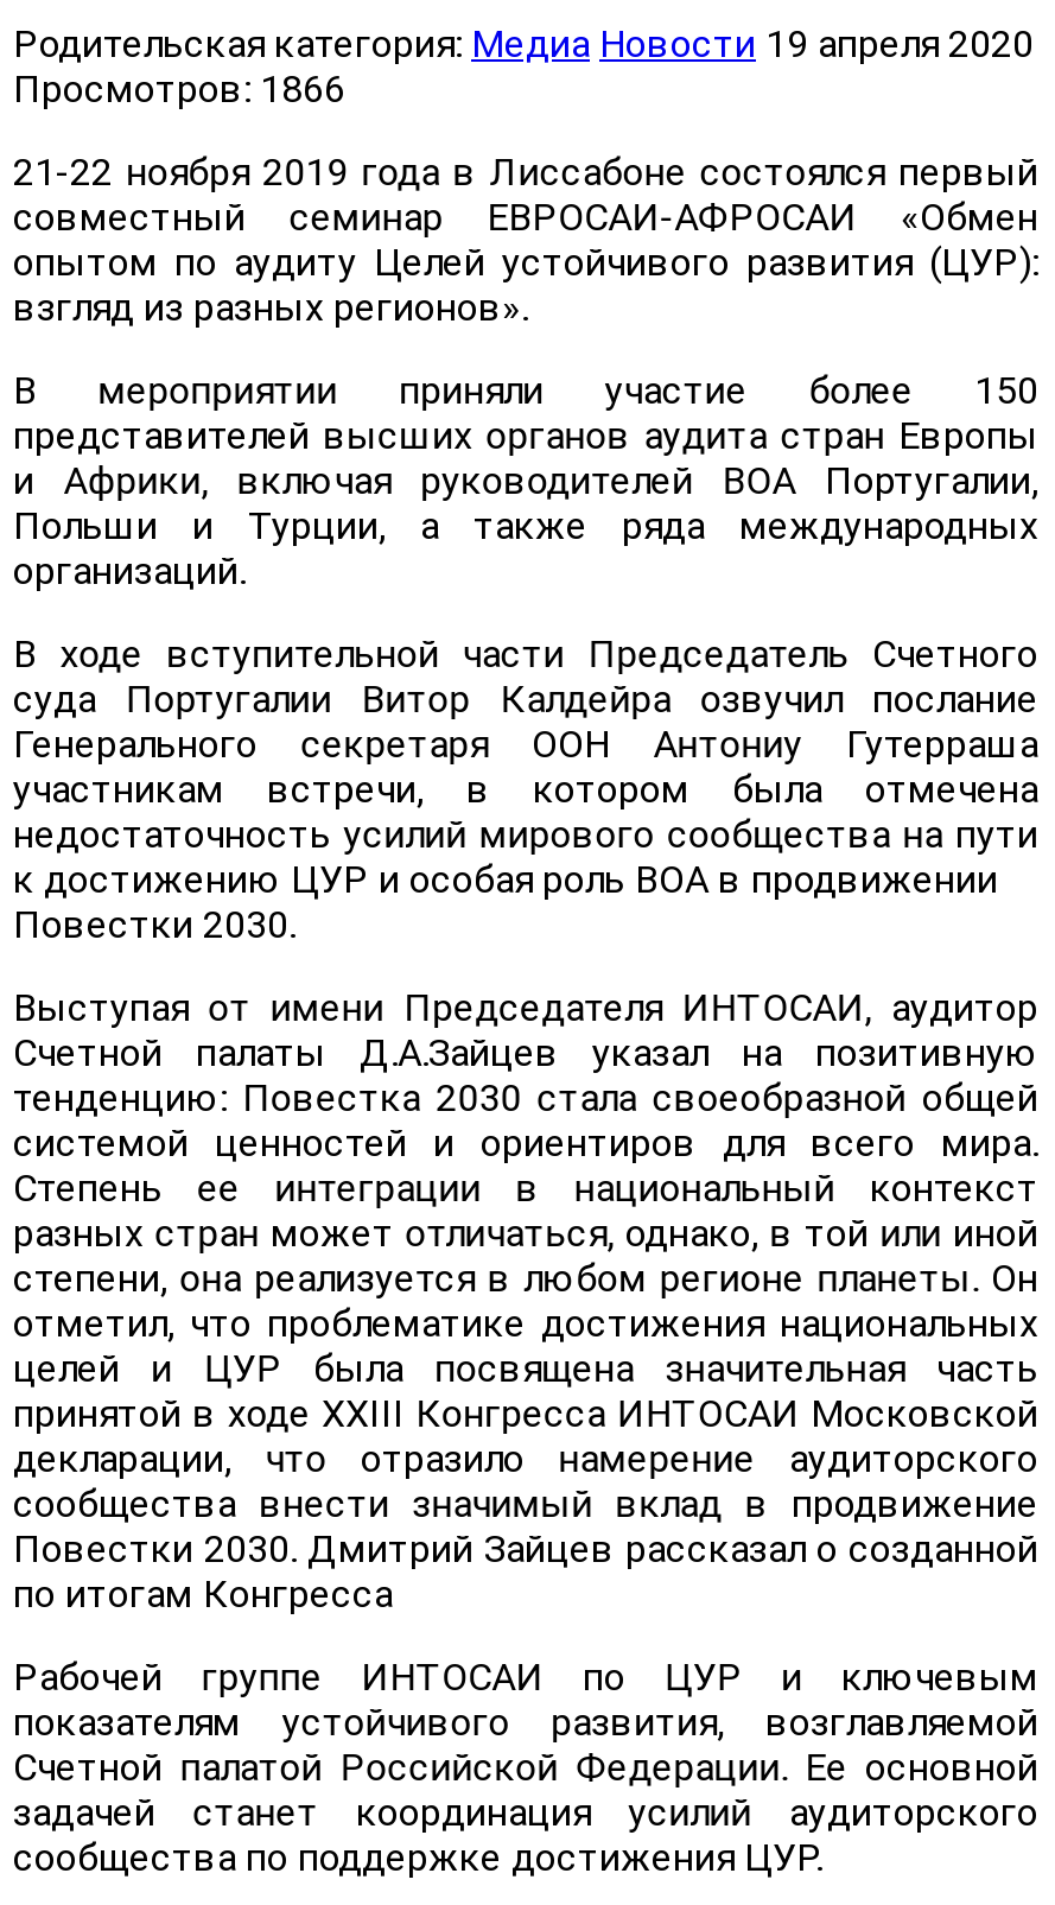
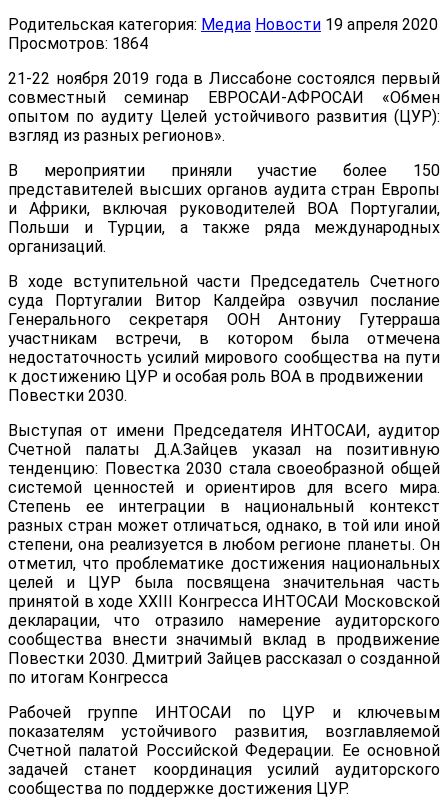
- Просмотров: 1866
+ Просмотров: 1864
